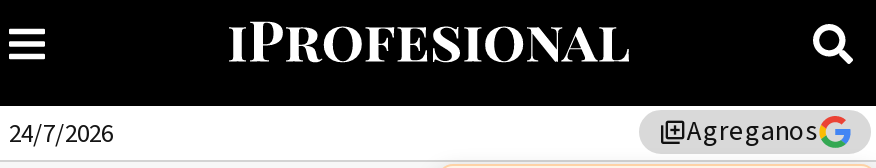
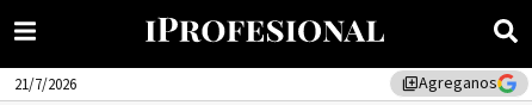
- 24/7/2026
+ 21/7/2026
